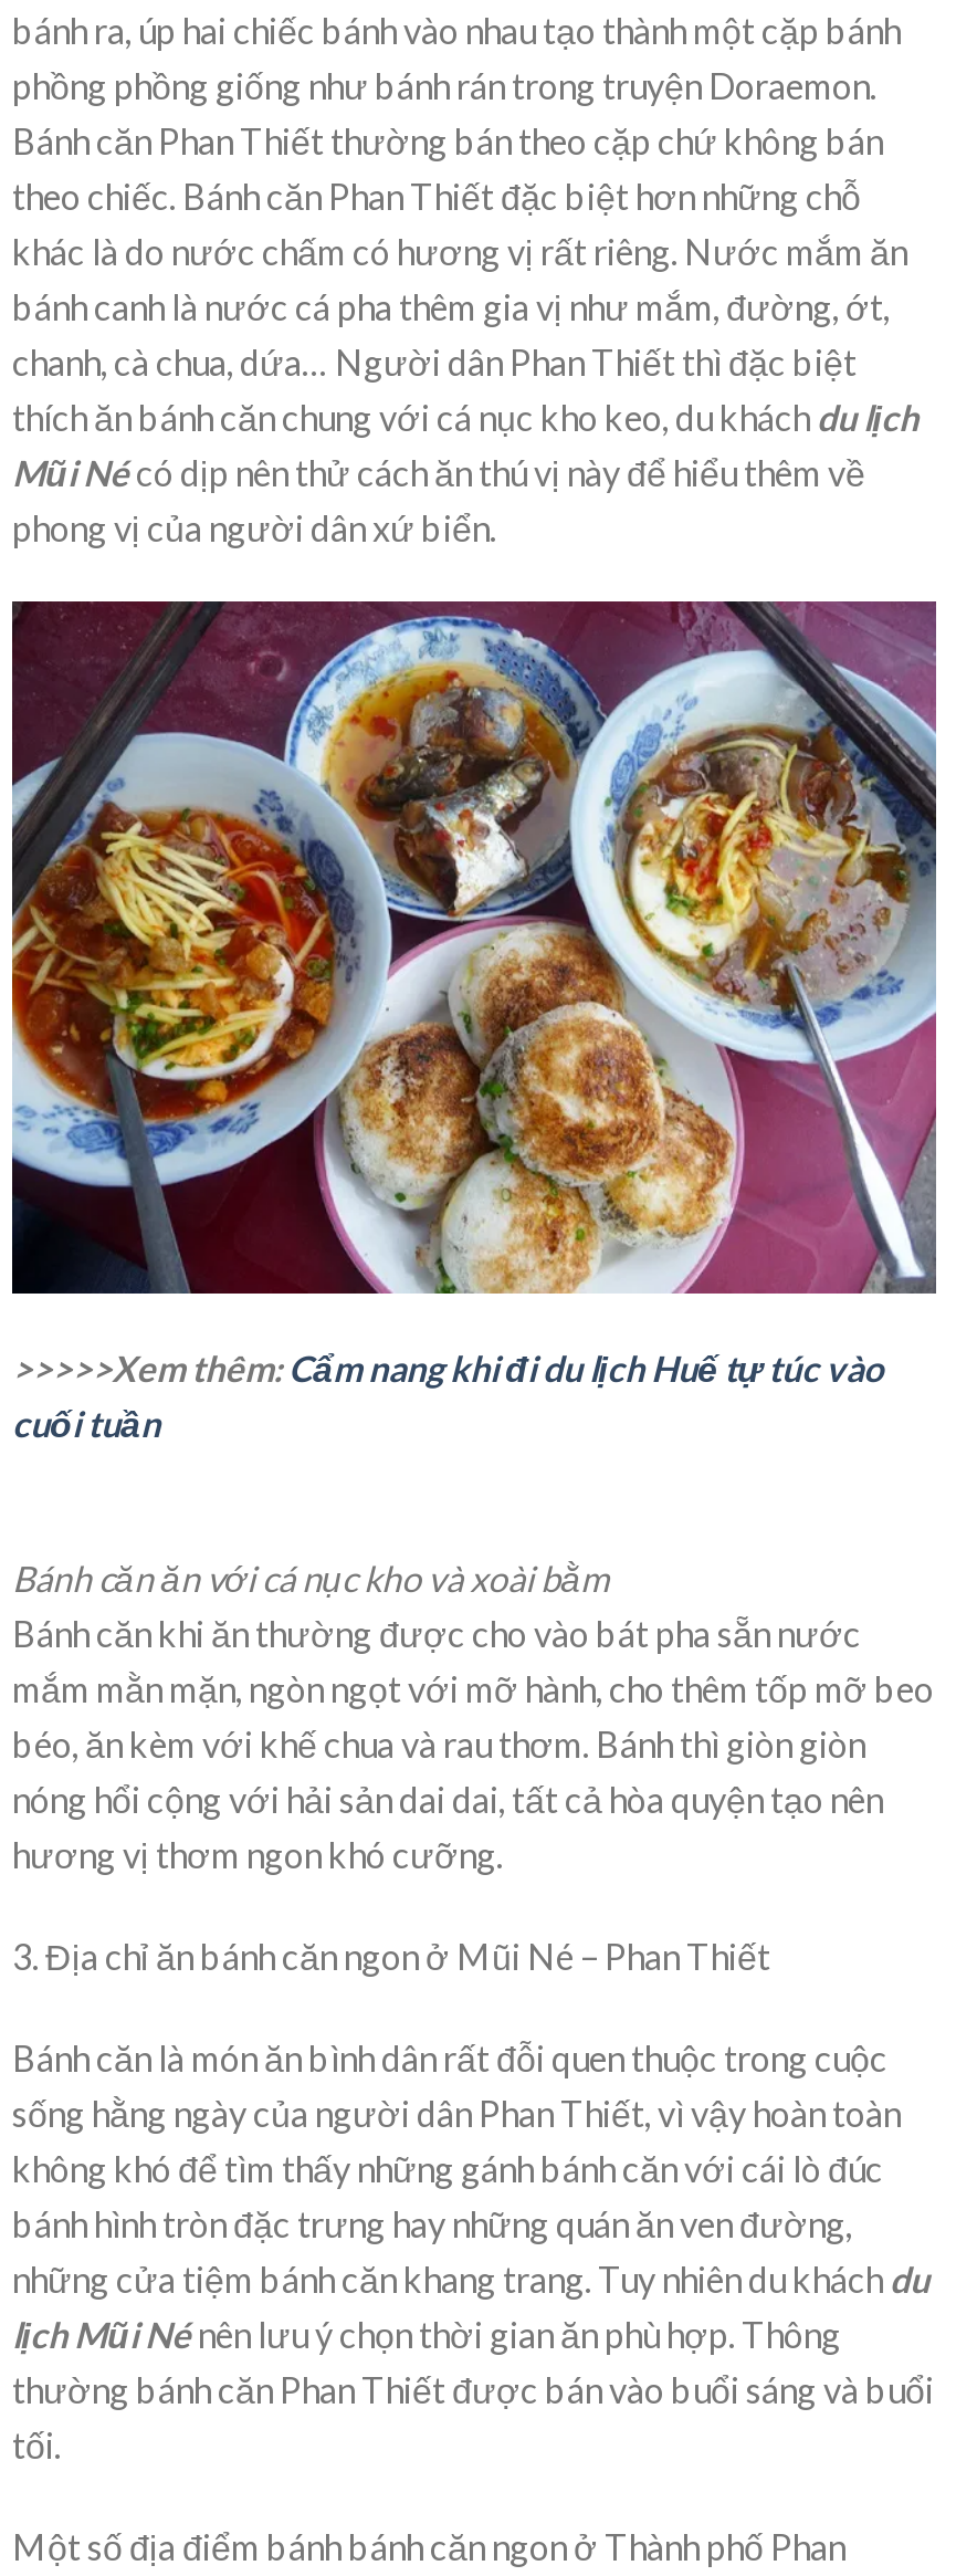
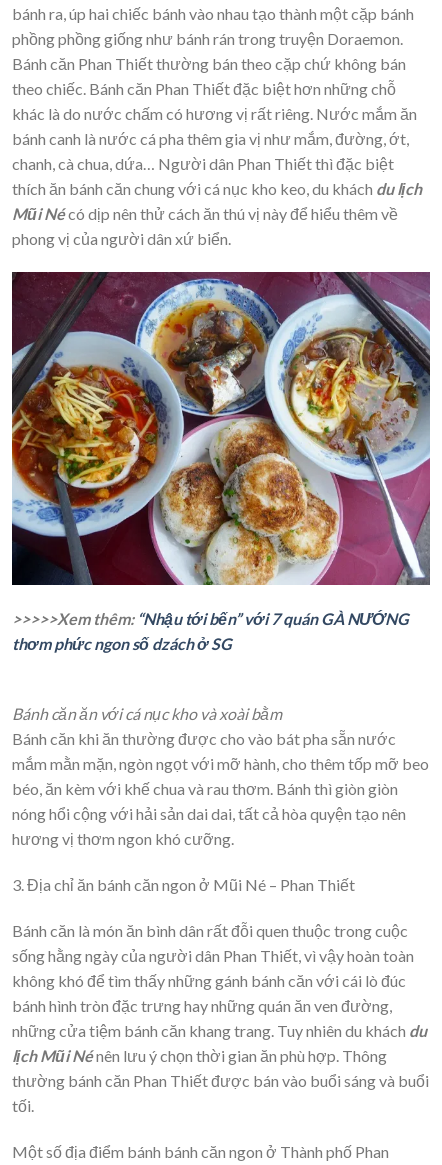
- >>>>>Xem thêm: Cẩm nang khi đi du lịch Huế tự túc vào
- cuối tuần
+ >>>>>Xem thêm: “Nhậu tới bến” với 7 quán GÀ NƯỚNG
+ thơm phức ngon số dzách ở SG
